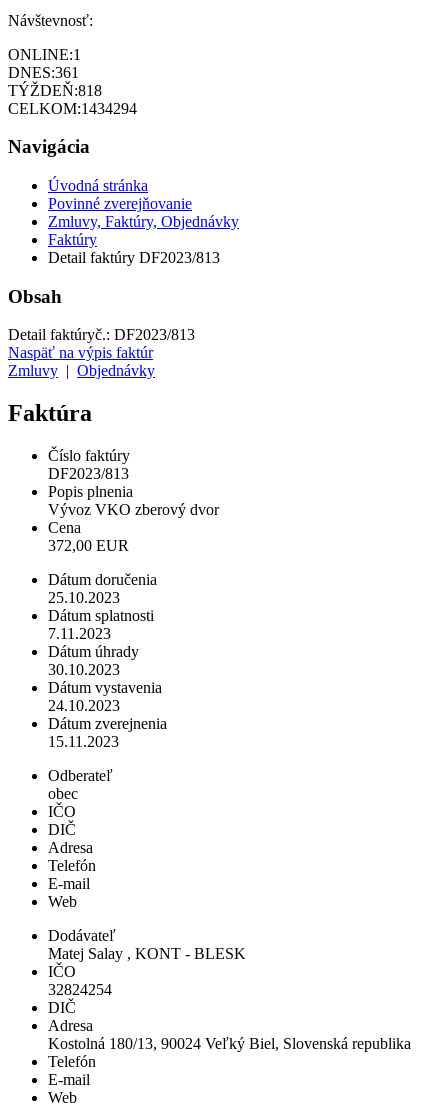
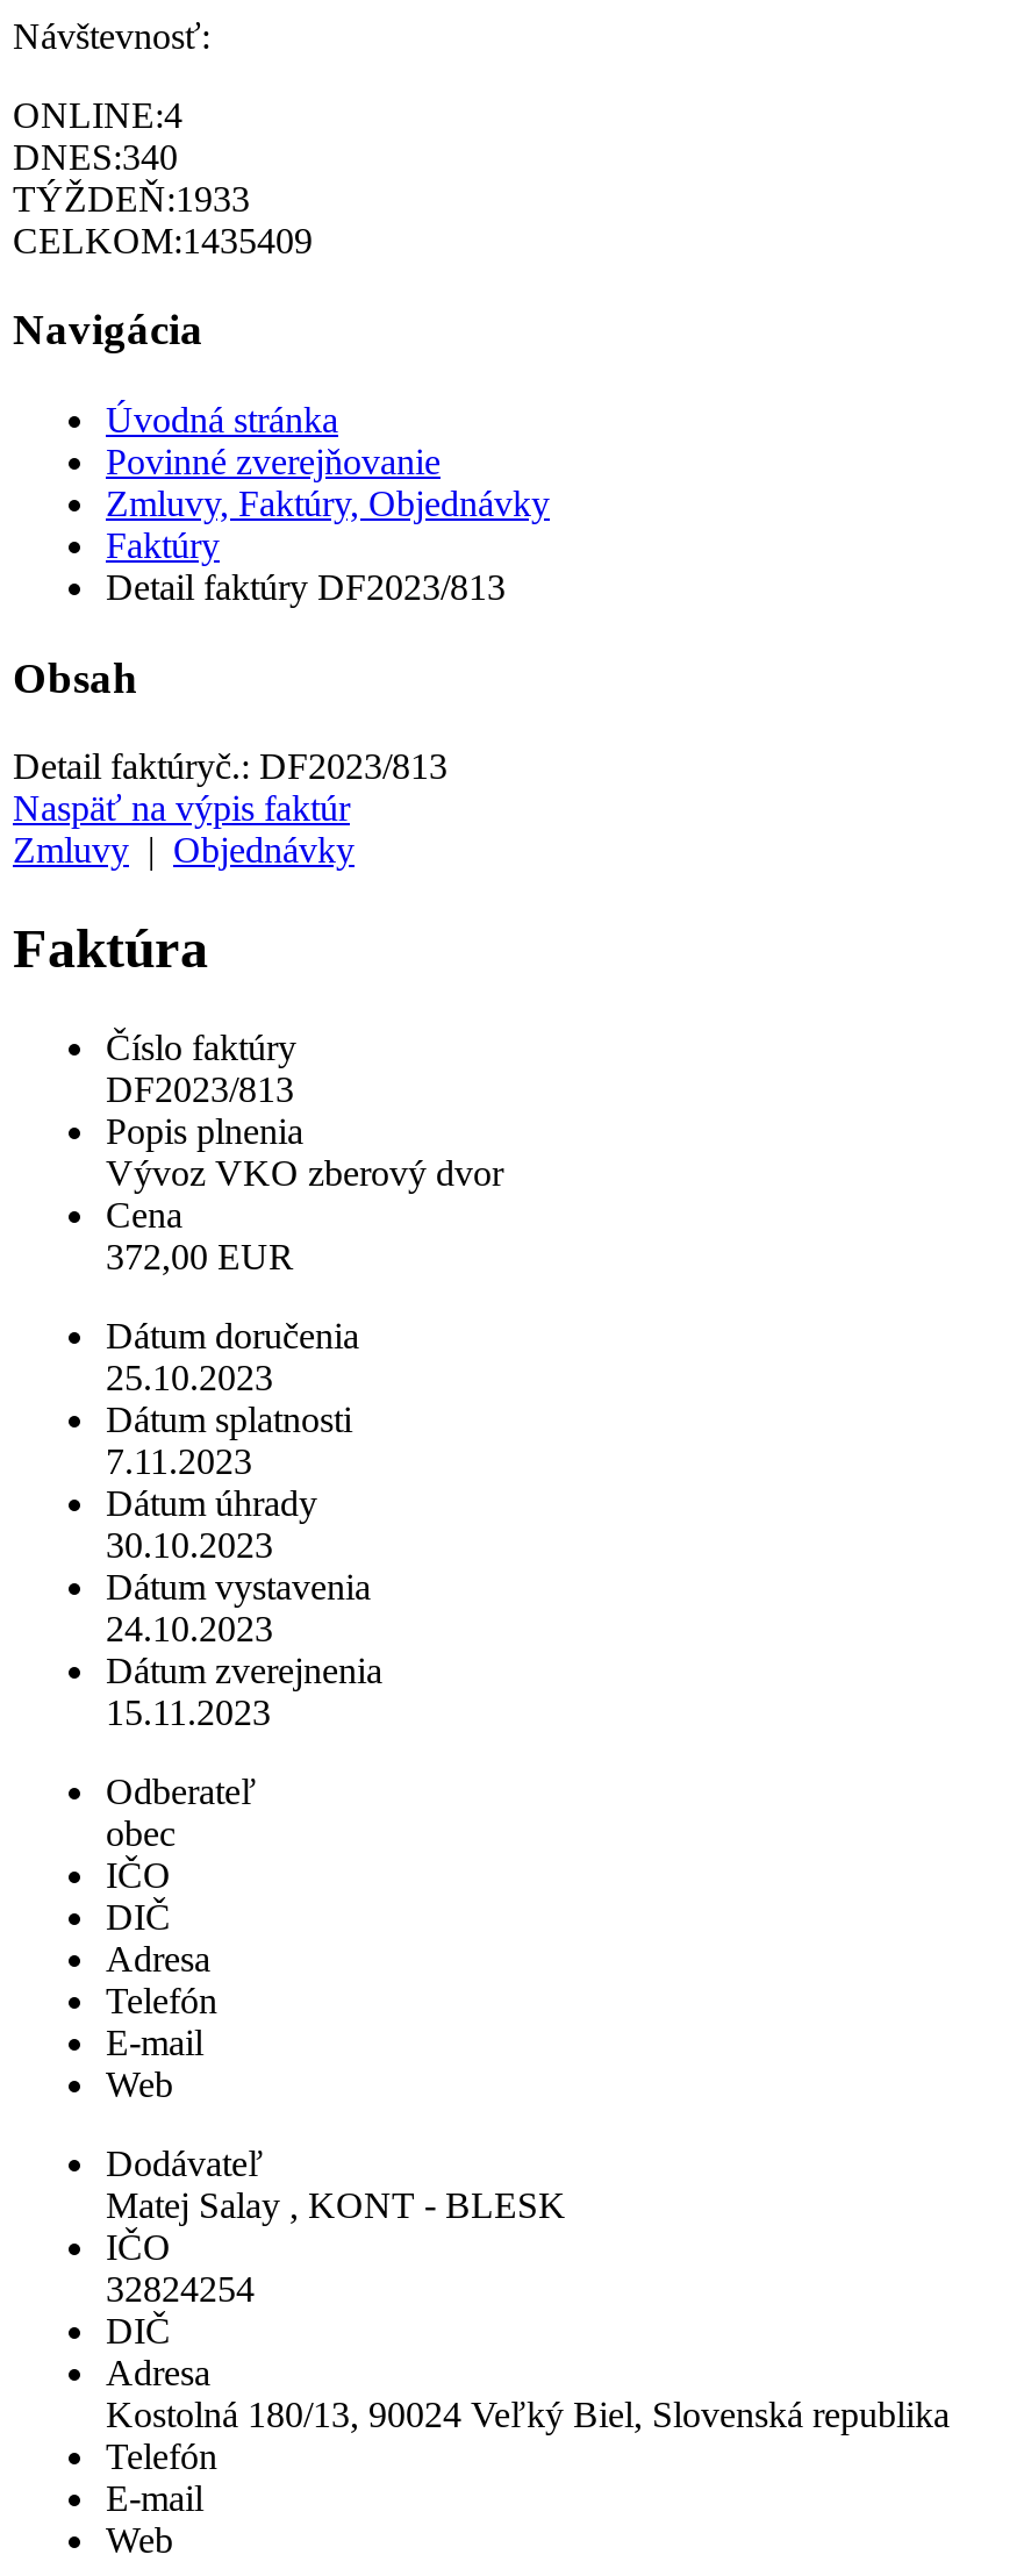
- ONLINE:1
+ ONLINE:4

- DNES:361
+ DNES:340

- TÝŽDEŇ:818
+ TÝŽDEŇ:1933

- CELKOM:1434294
+ CELKOM:1435409
